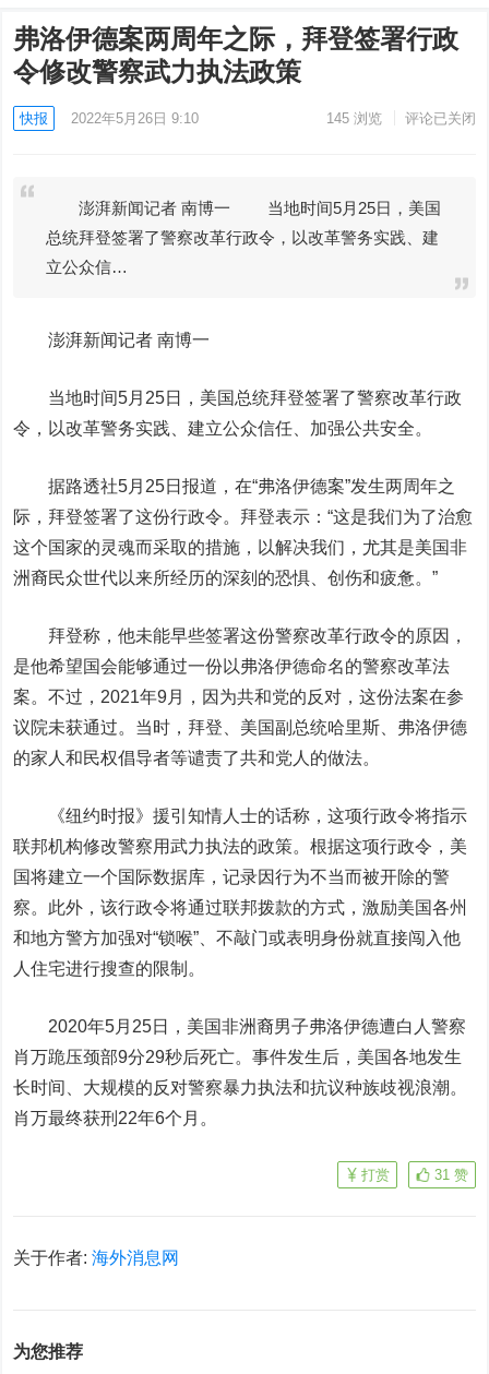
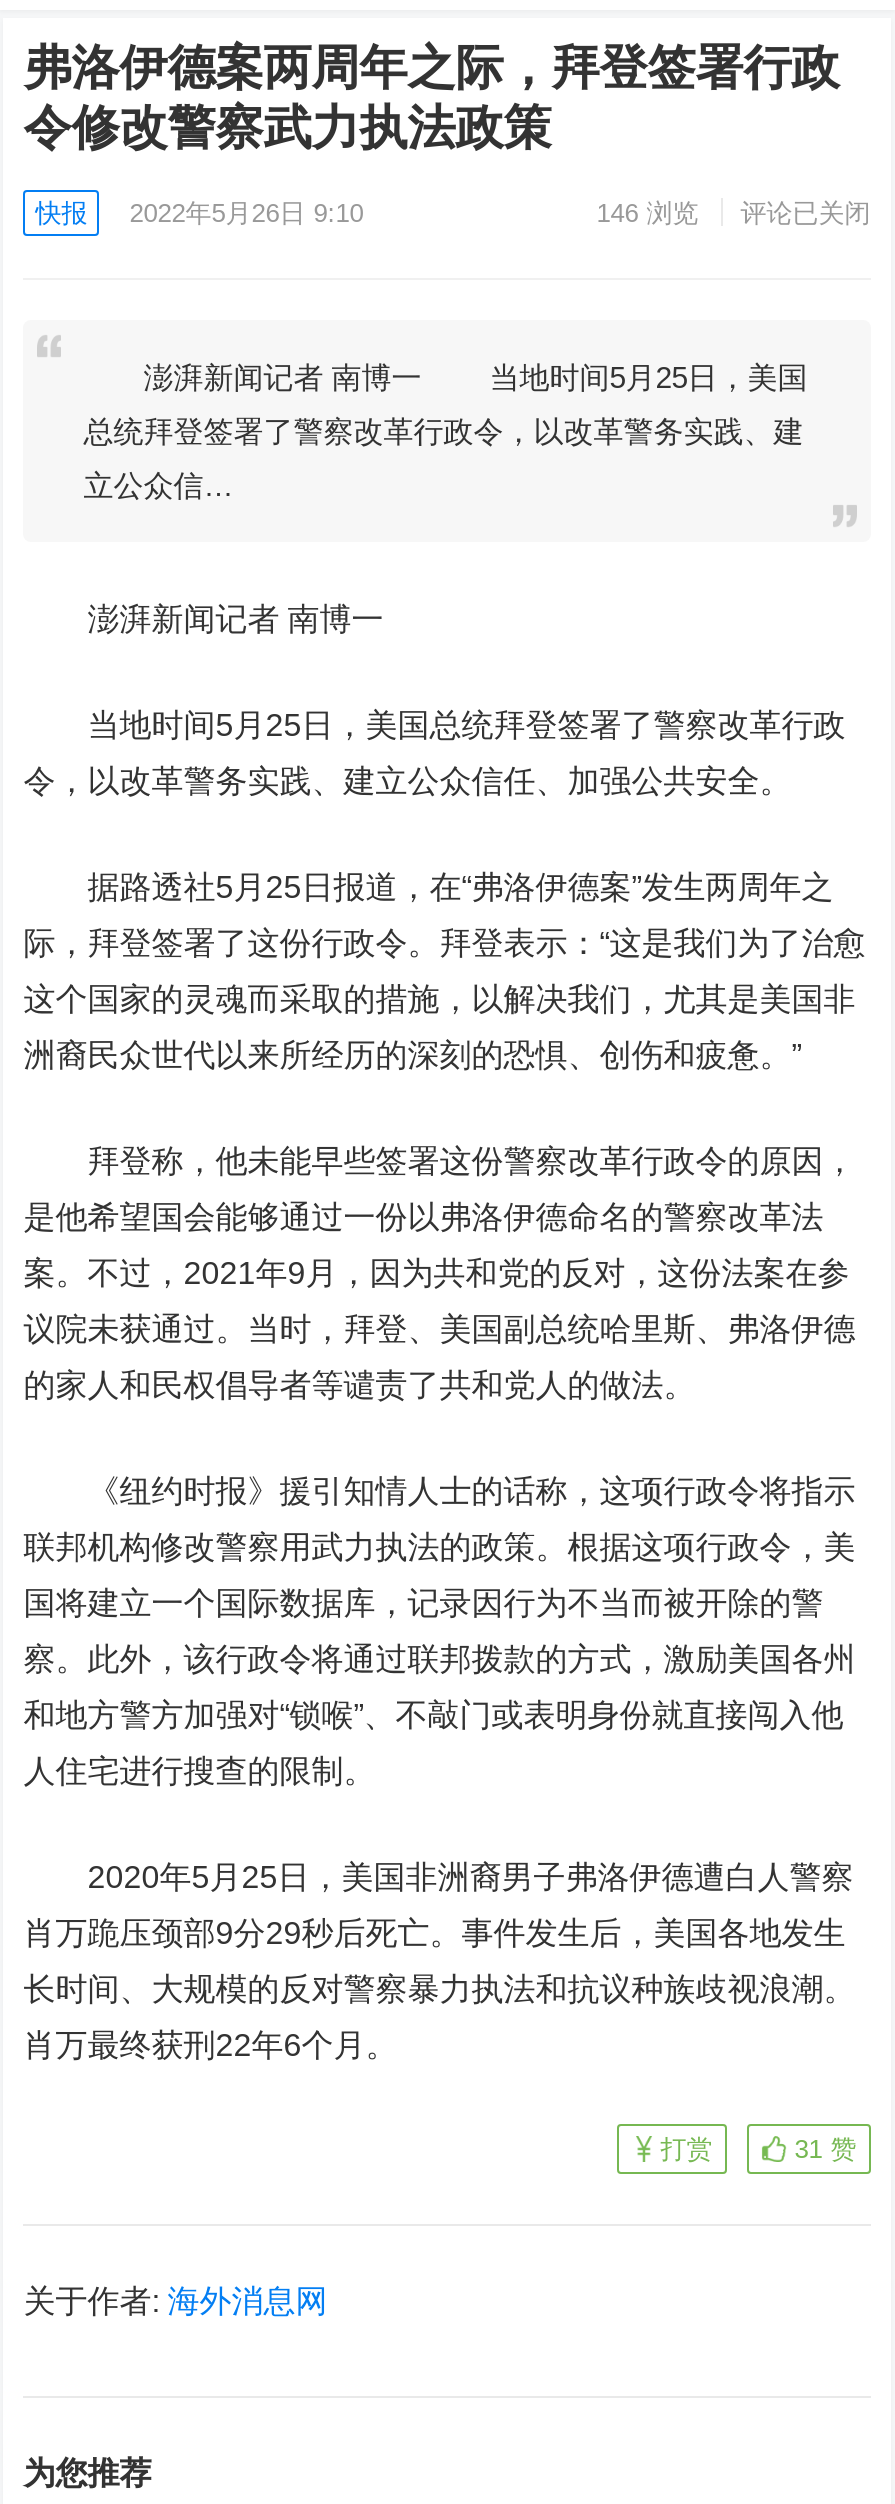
- 145浏览 评论已关闭
+ 146浏览 评论已关闭
